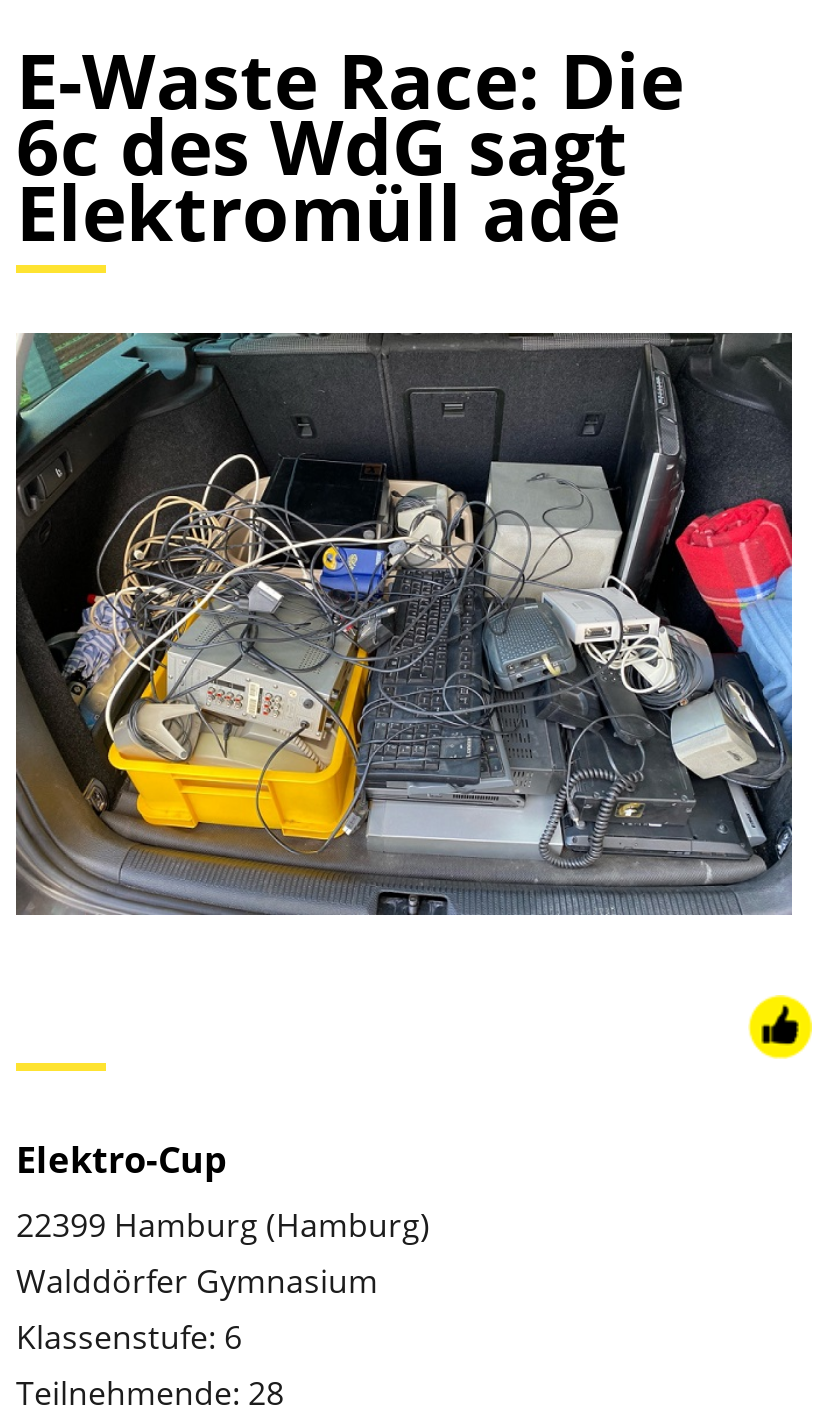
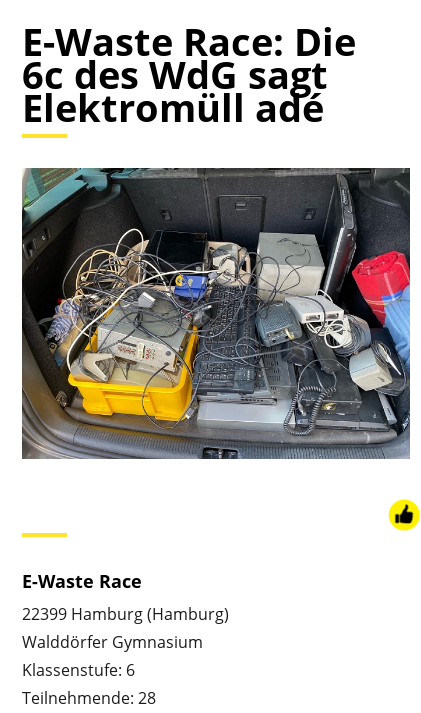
- Elektro-Cup
+ E-Waste Race
